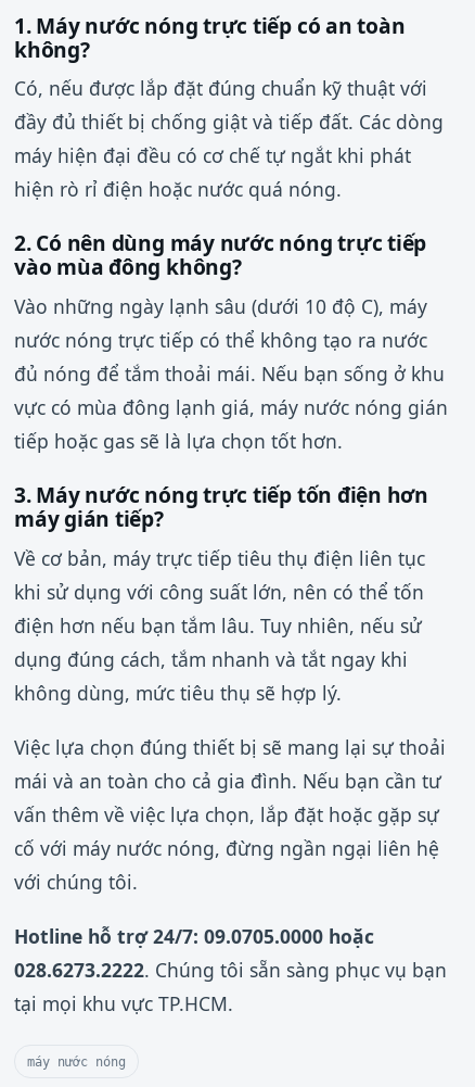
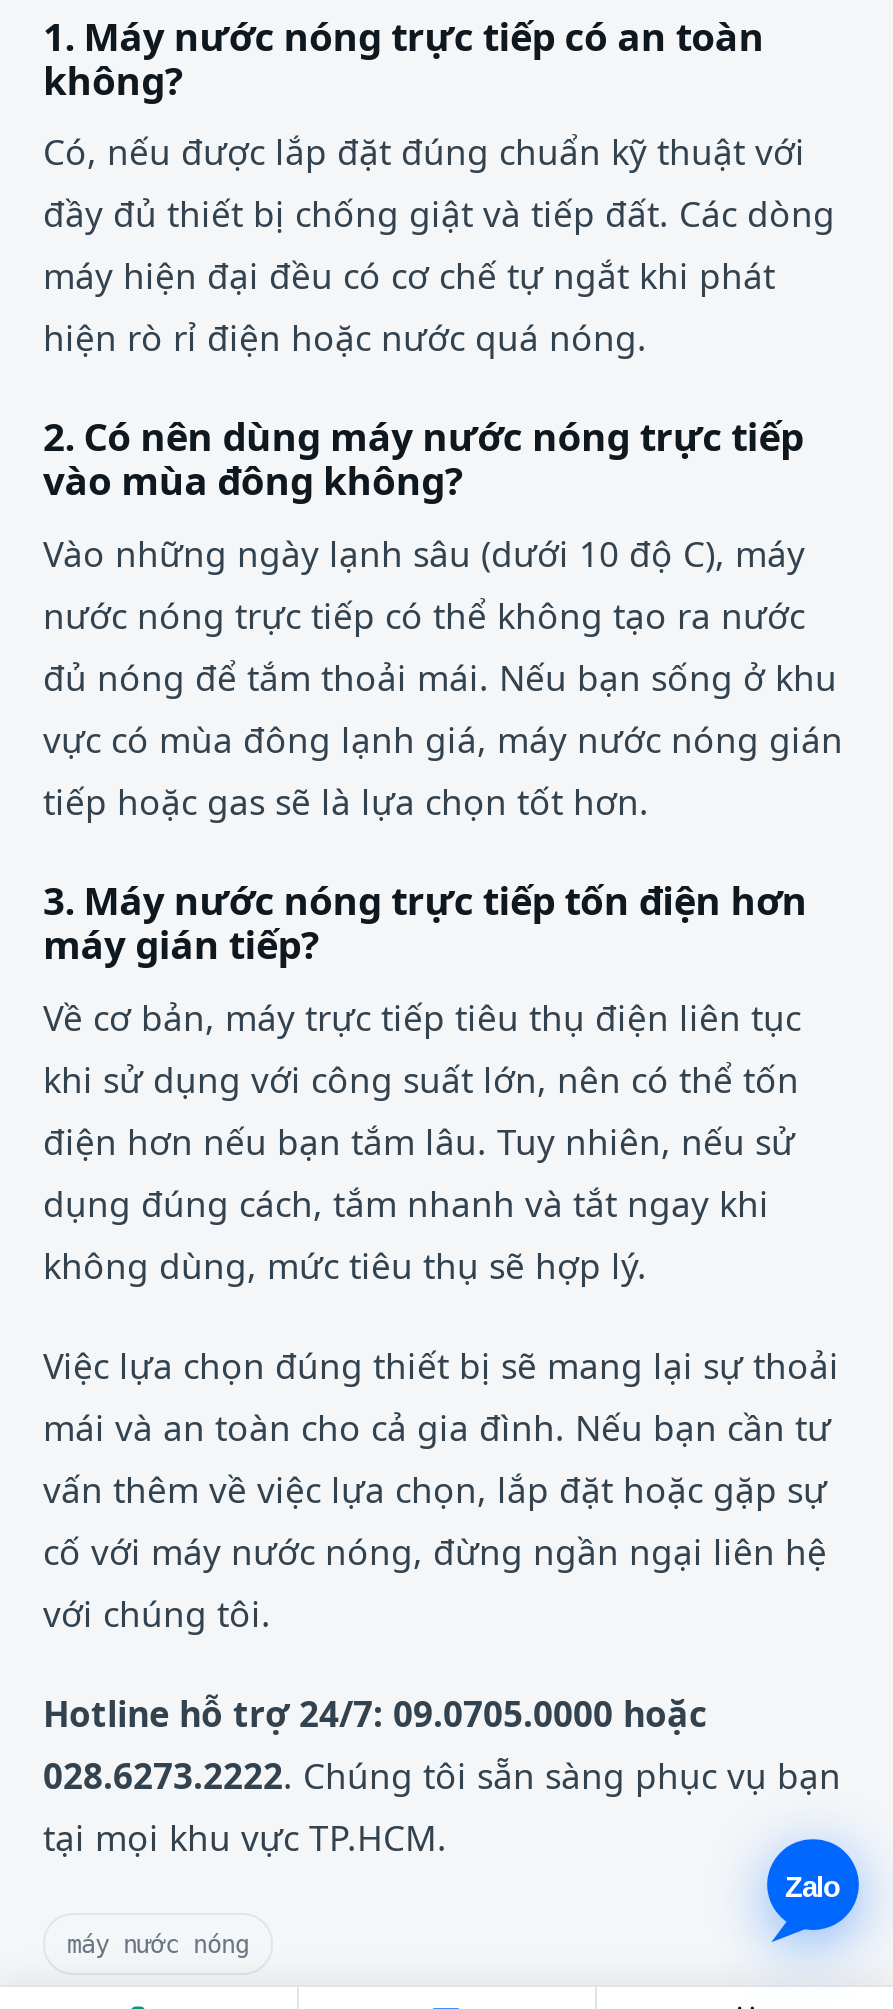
+ [image]
